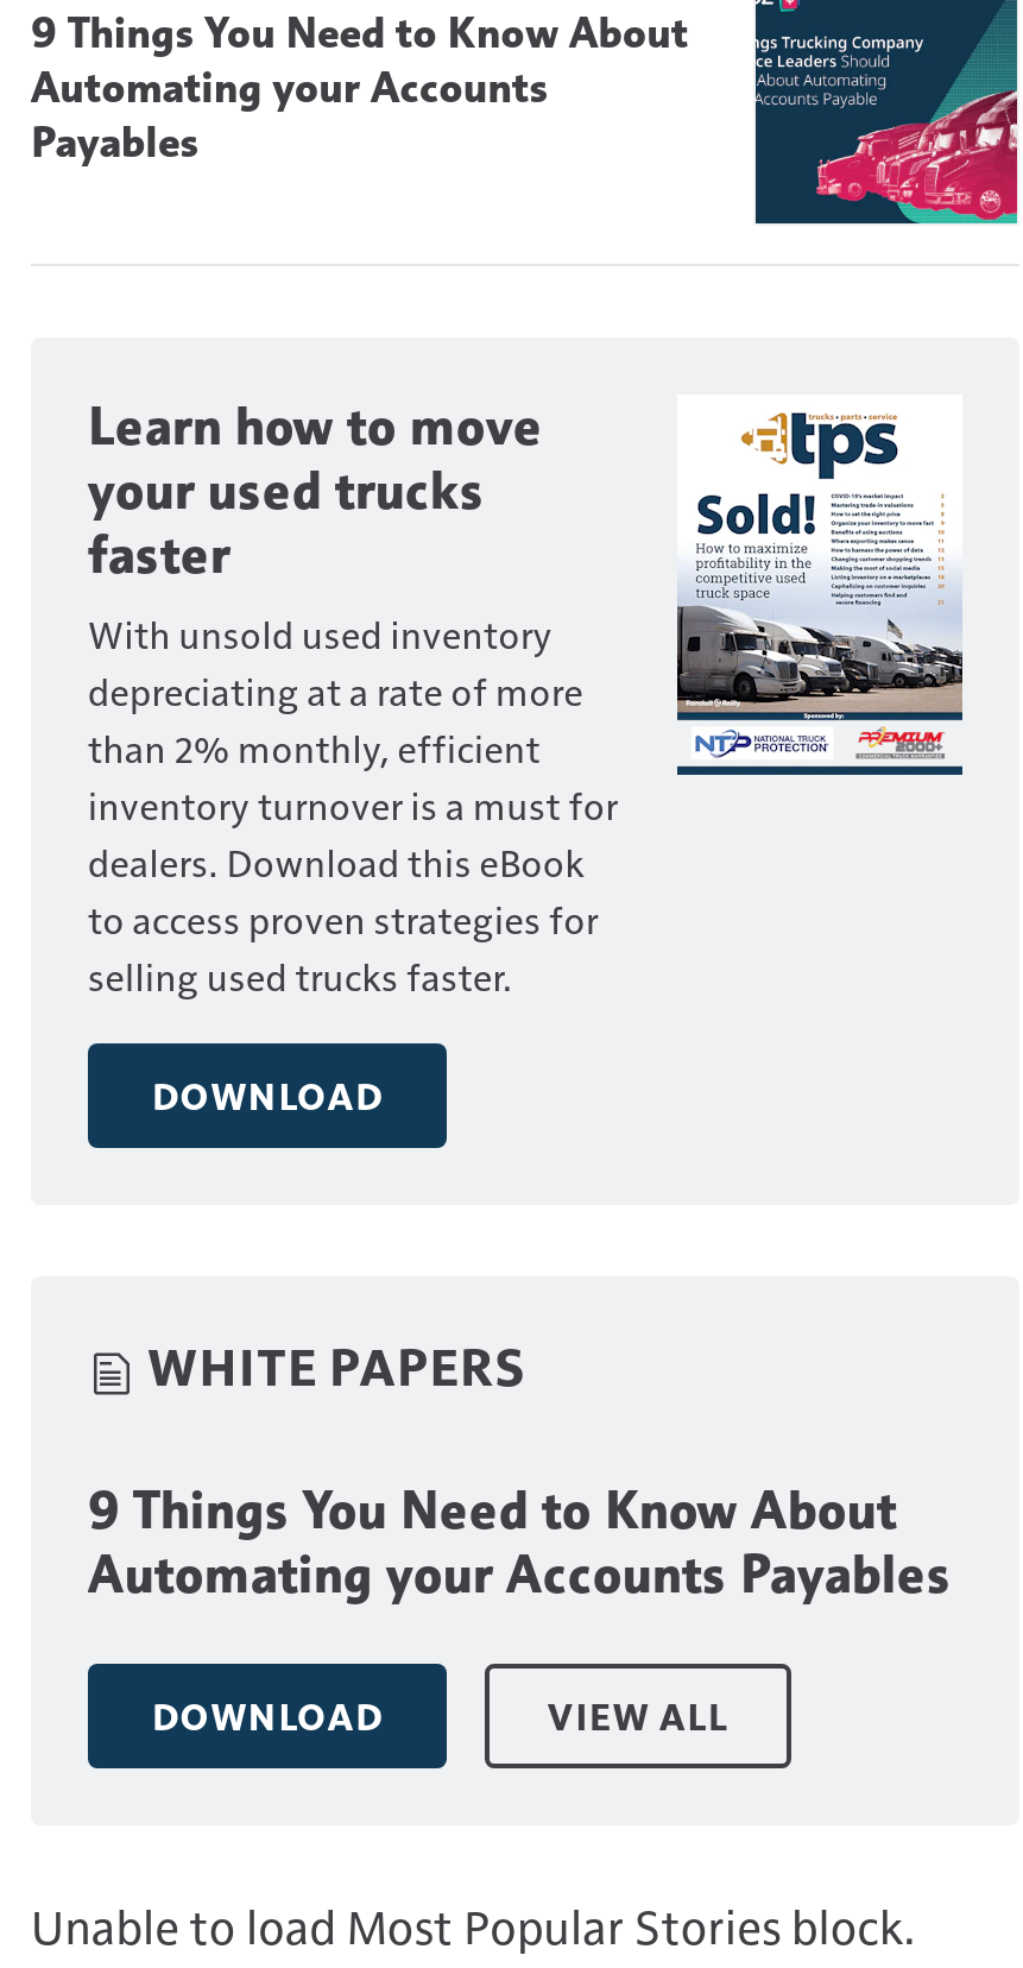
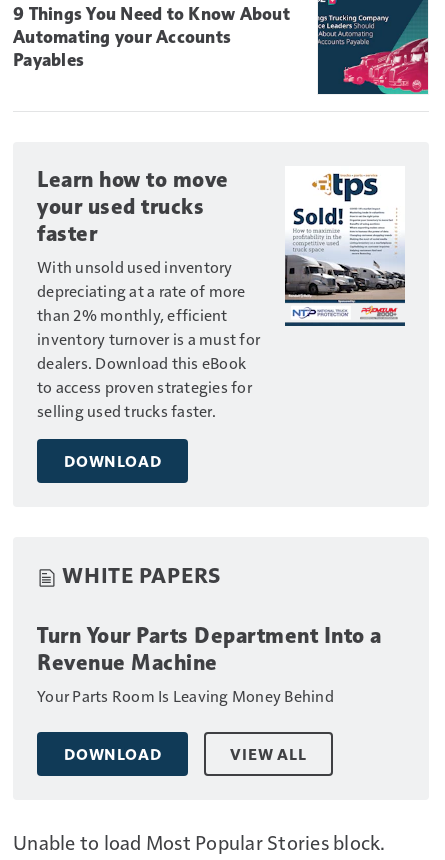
- 9 Things You Need to Know About
- Automating your Accounts Payables
+ Turn Your Parts Department Into a
+ Revenue Machine
+ Your Parts Room Is Leaving Money Behind
